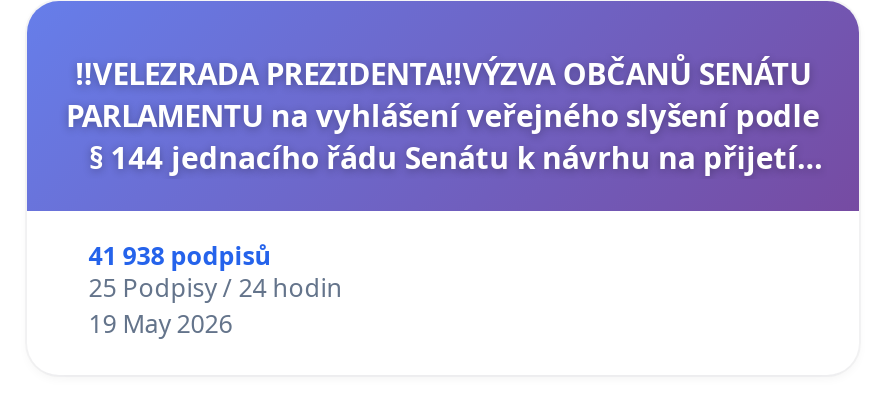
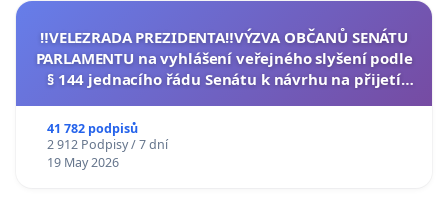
- 41 938 podpisů
+ 41 782 podpisů

- 25 Podpisy / 24 hodin
+ 2 912 Podpisy / 7 dní
